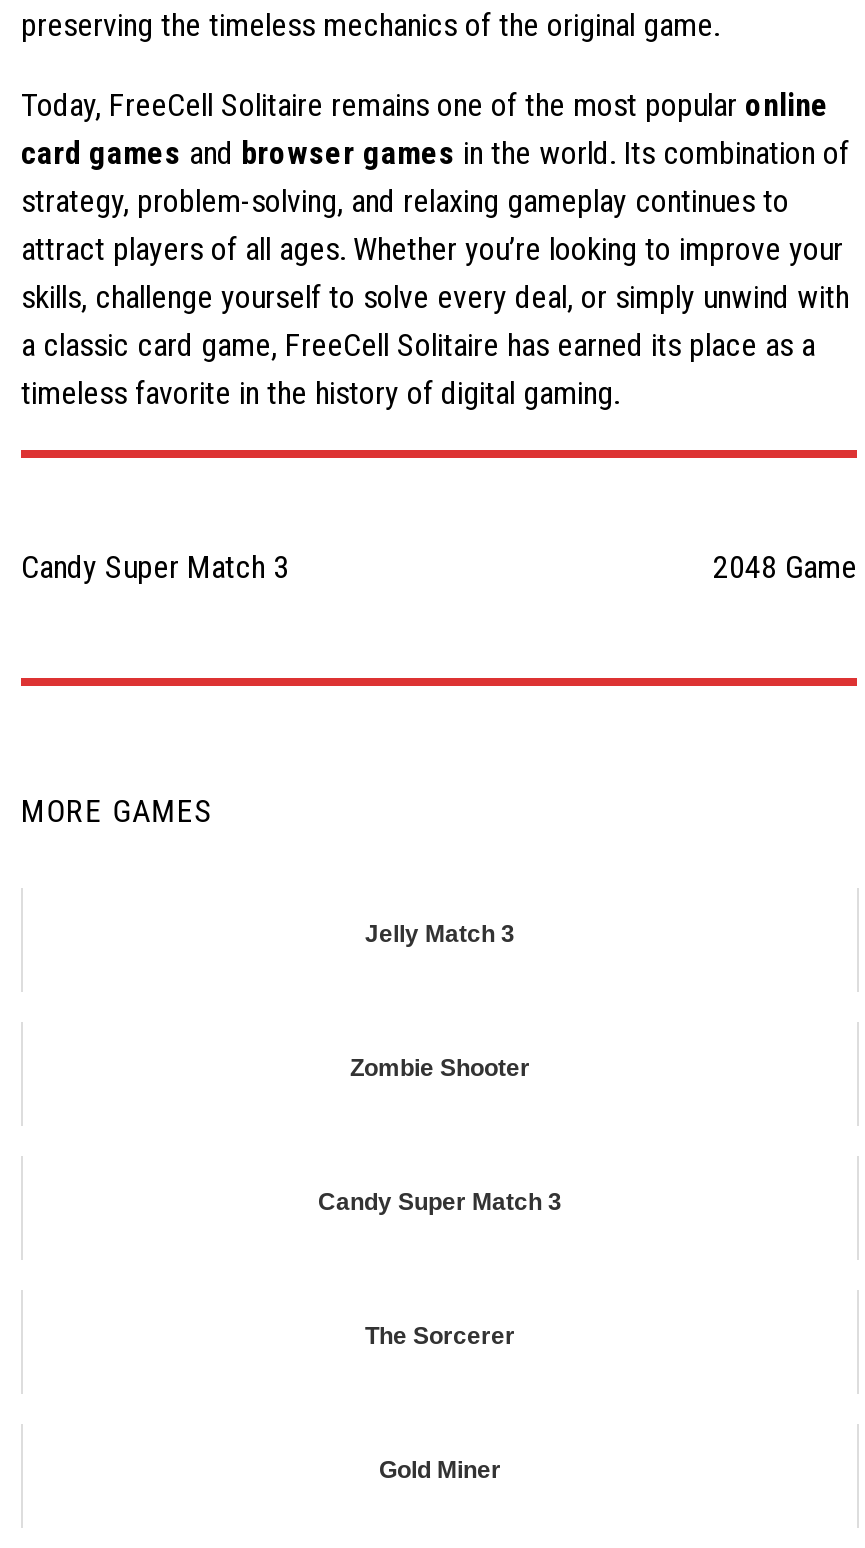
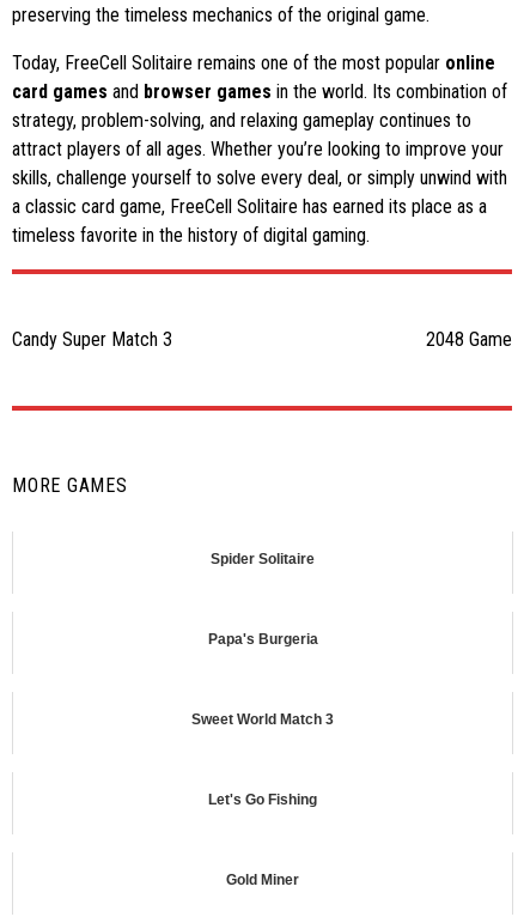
- Jelly Match 3
+ Spider Solitaire

- Zombie Shooter
+ Papa's Burgeria

- Candy Super Match 3
+ Sweet World Match 3

- The Sorcerer
+ Let's Go Fishing
